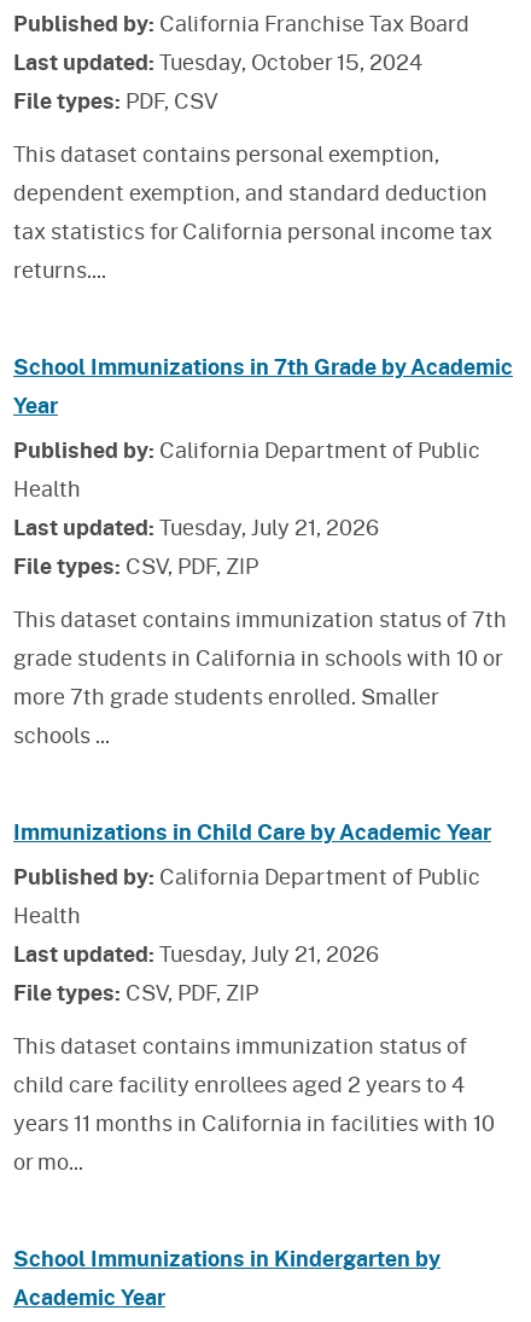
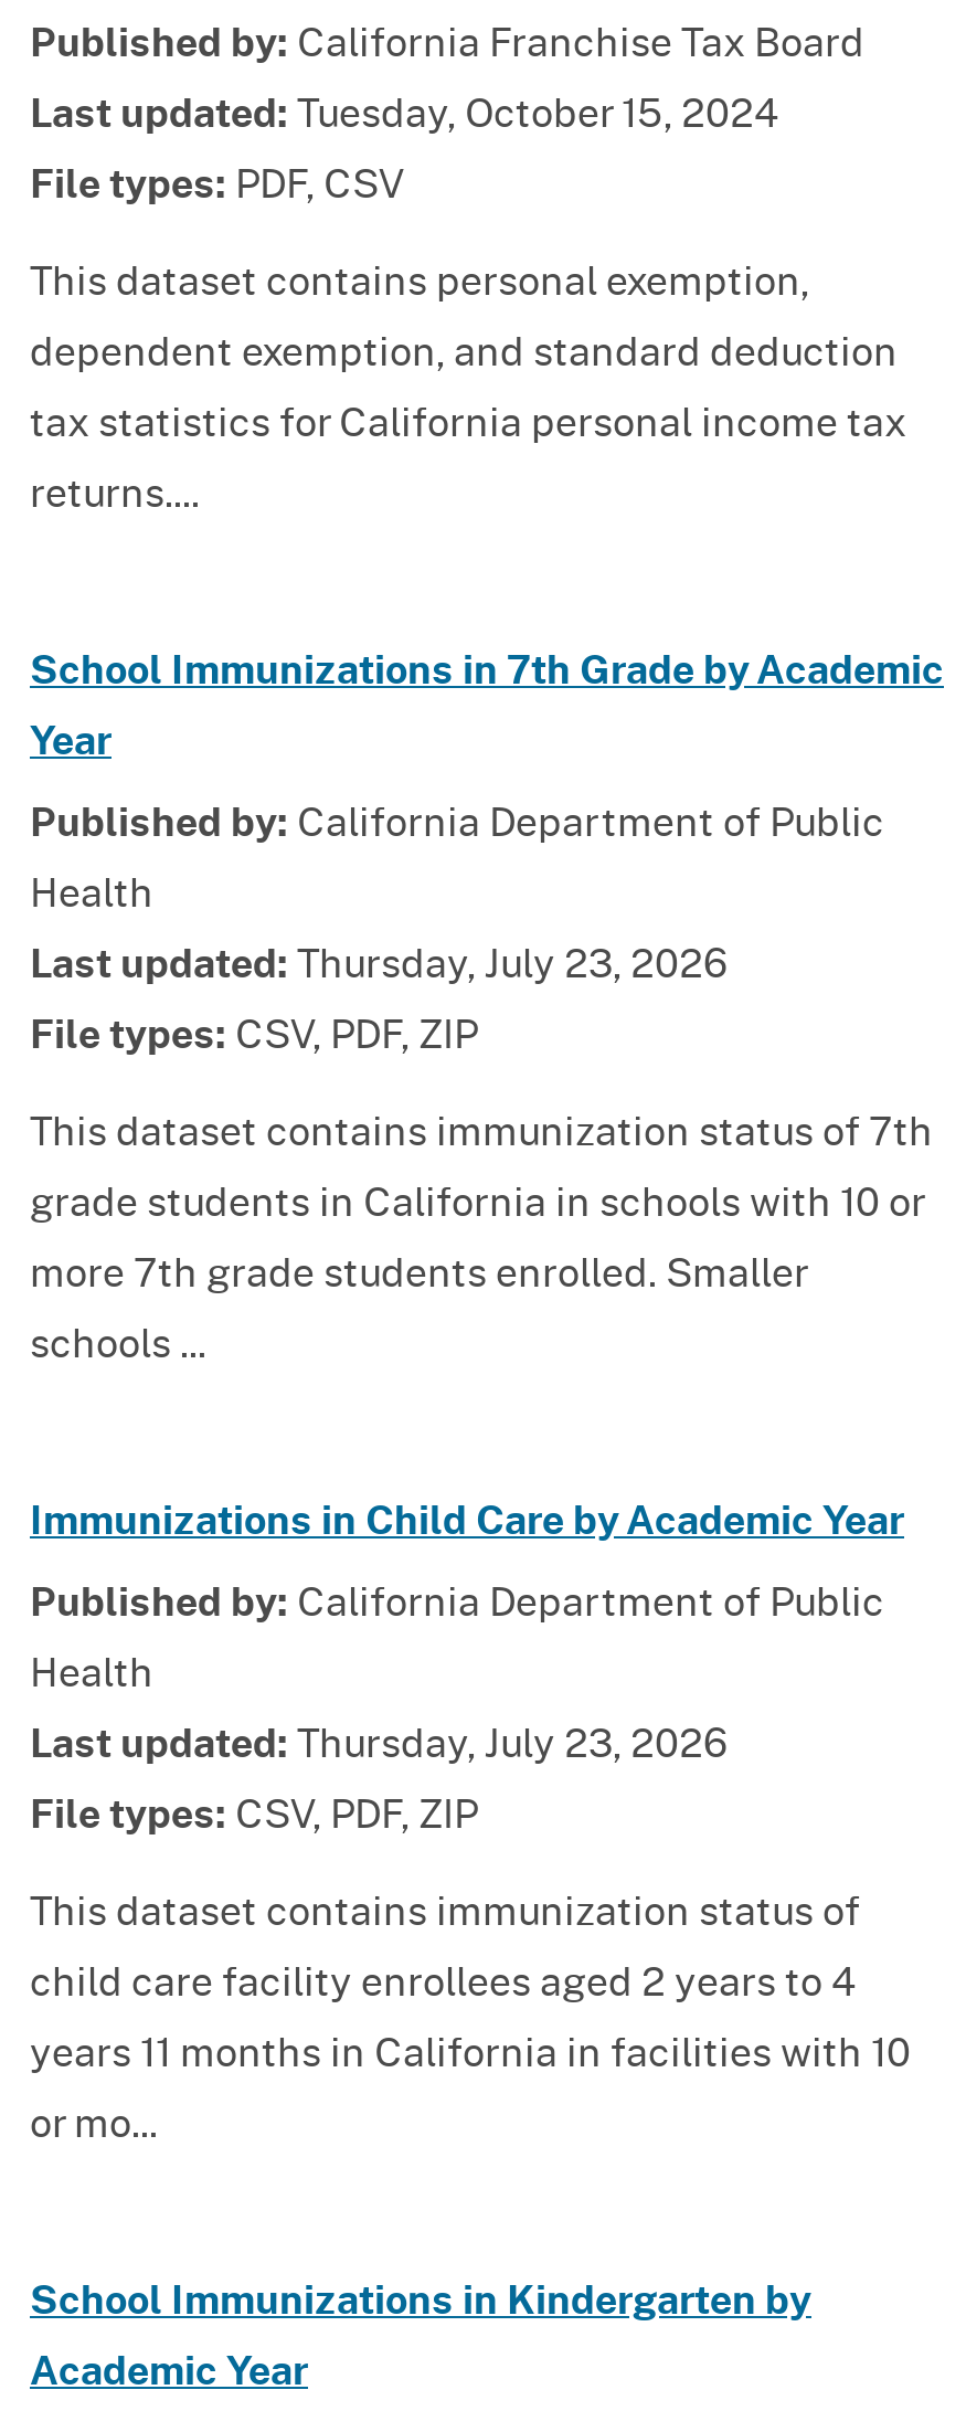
- Last updated: Tuesday, July 21, 2026
+ Last updated: Thursday, July 23, 2026

- Last updated: Tuesday, July 21, 2026
+ Last updated: Thursday, July 23, 2026
